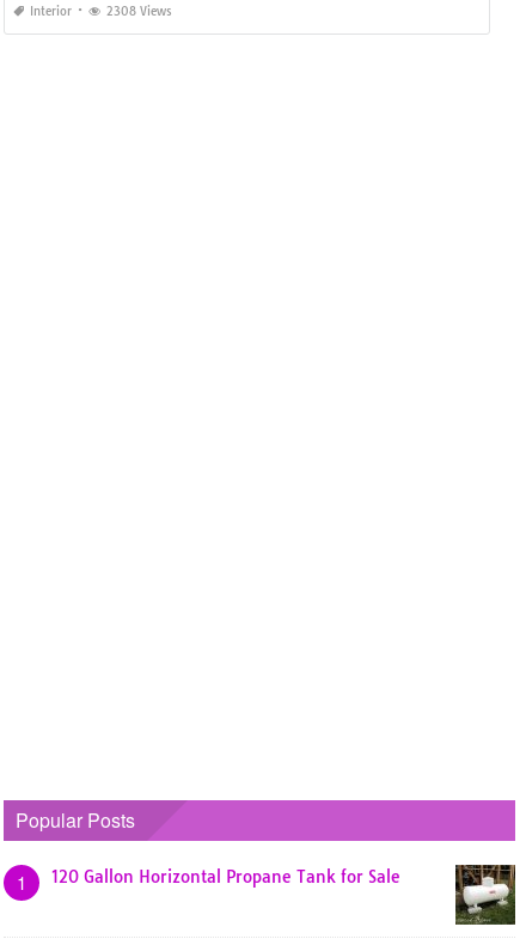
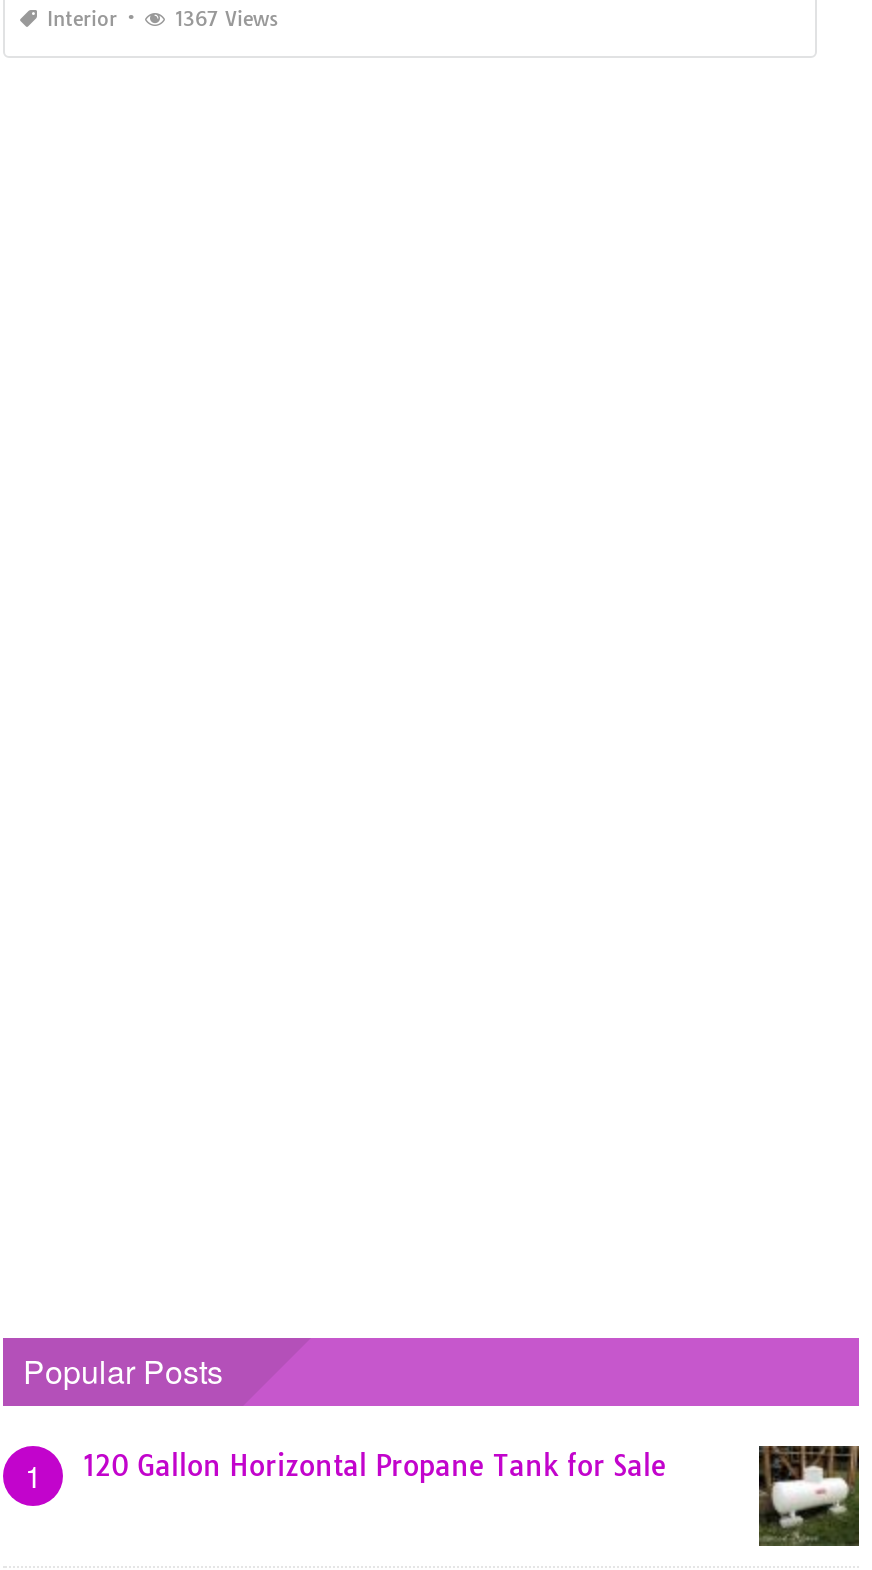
- 2308 Views
+ 1367 Views
